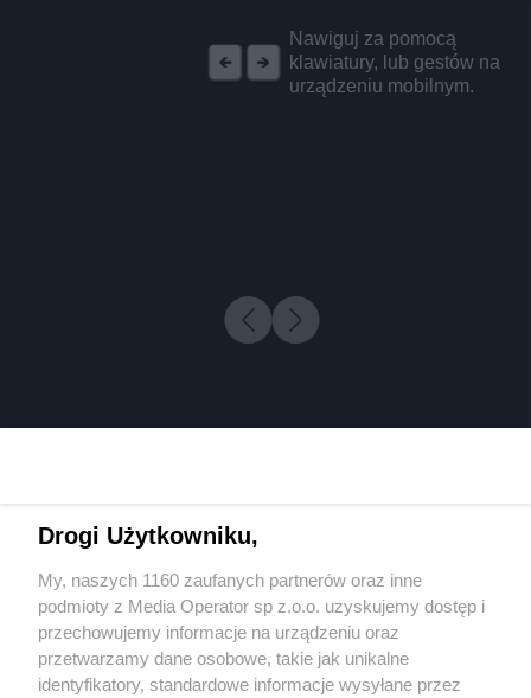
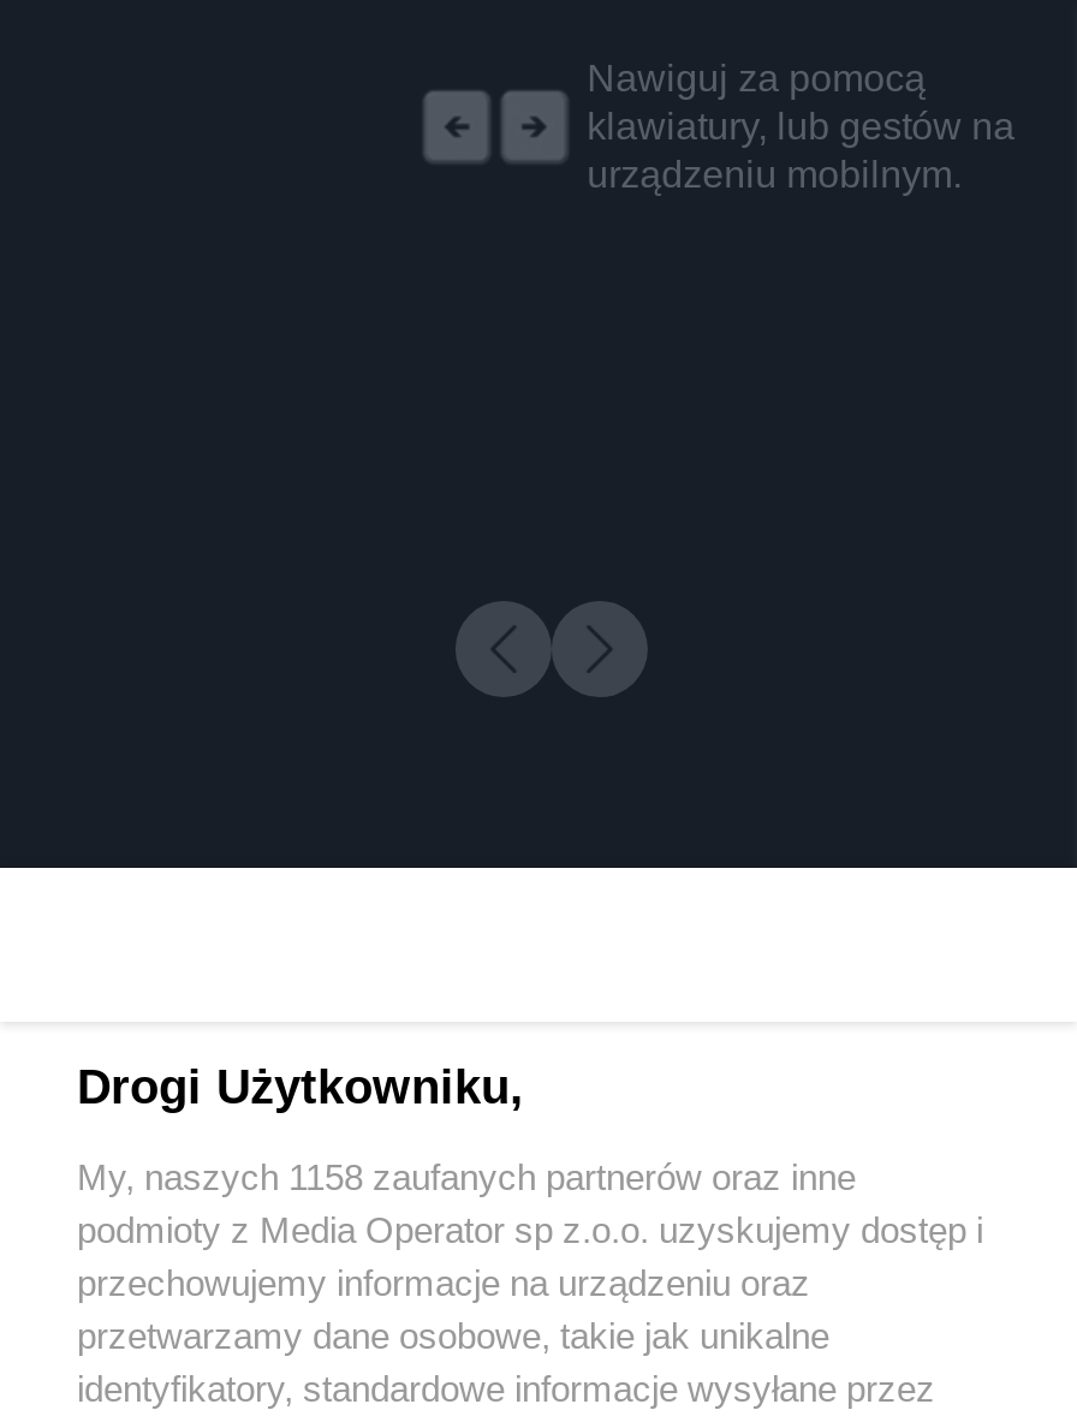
- My, naszych 1160 zaufanych partnerów oraz inne
+ My, naszych 1158 zaufanych partnerów oraz inne
